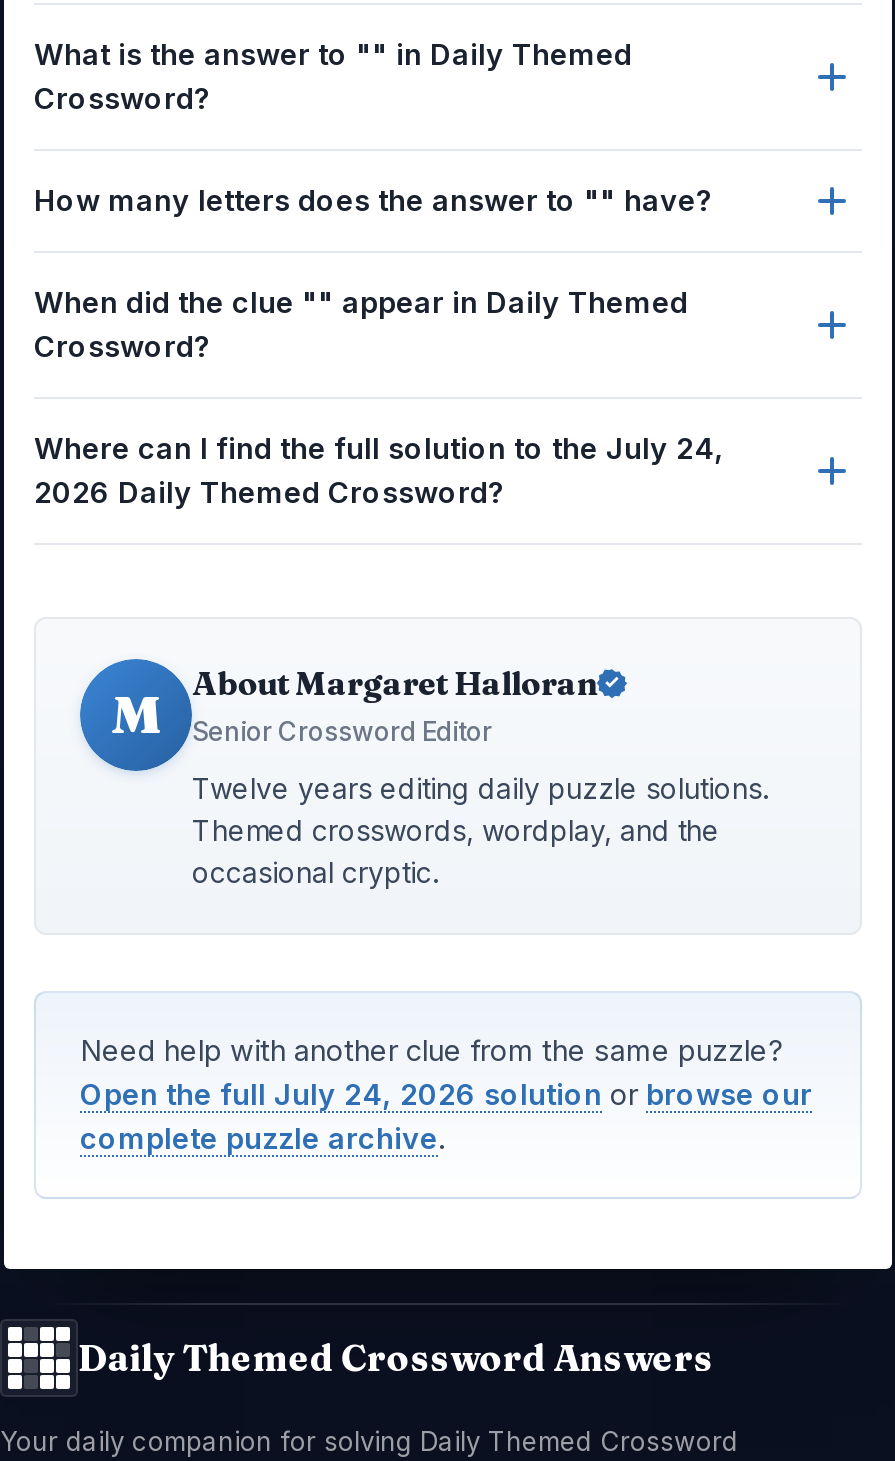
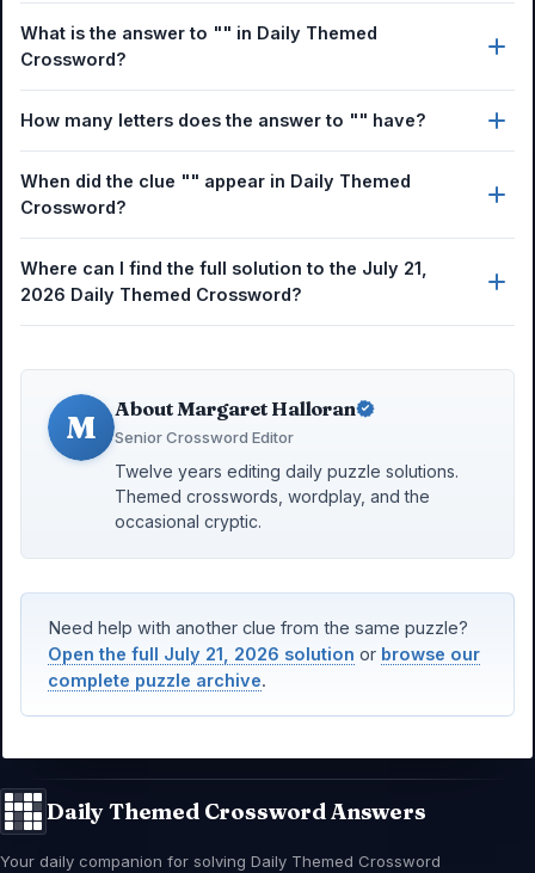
- Where can I find the full solution to the July 24,
+ Where can I find the full solution to the July 21,

- Open the full July 24, 2026 solution or browse our
+ Open the full July 21, 2026 solution or browse our
